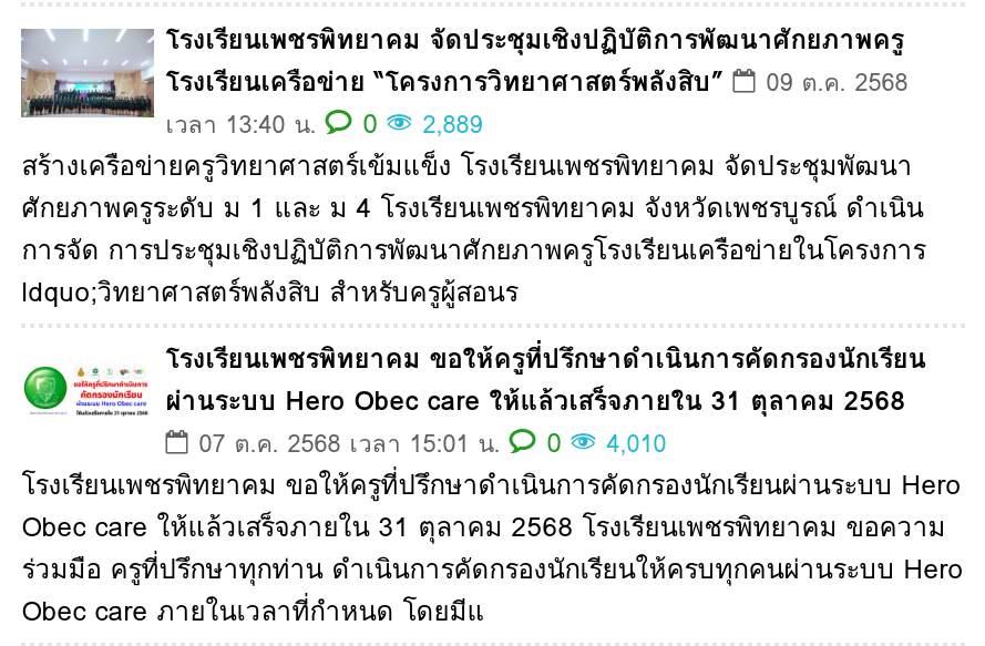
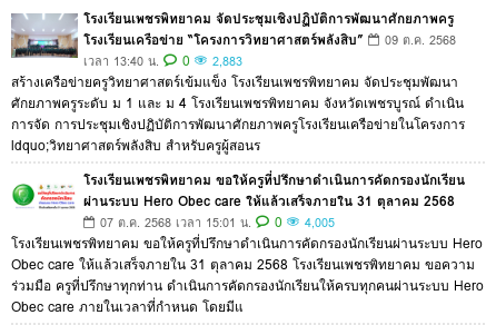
- เวลา 13:40 น. 0 2,889
+ เวลา 13:40 น. 0 2,883

- 07 ต.ค. 2568 เวลา 15:01 น. 0 4,010
+ 07 ต.ค. 2568 เวลา 15:01 น. 0 4,005
